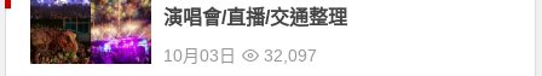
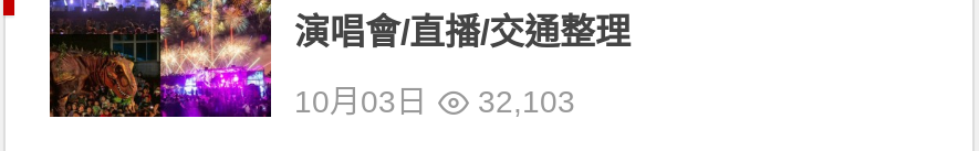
- 10月03日 32,097
+ 10月03日 32,103
